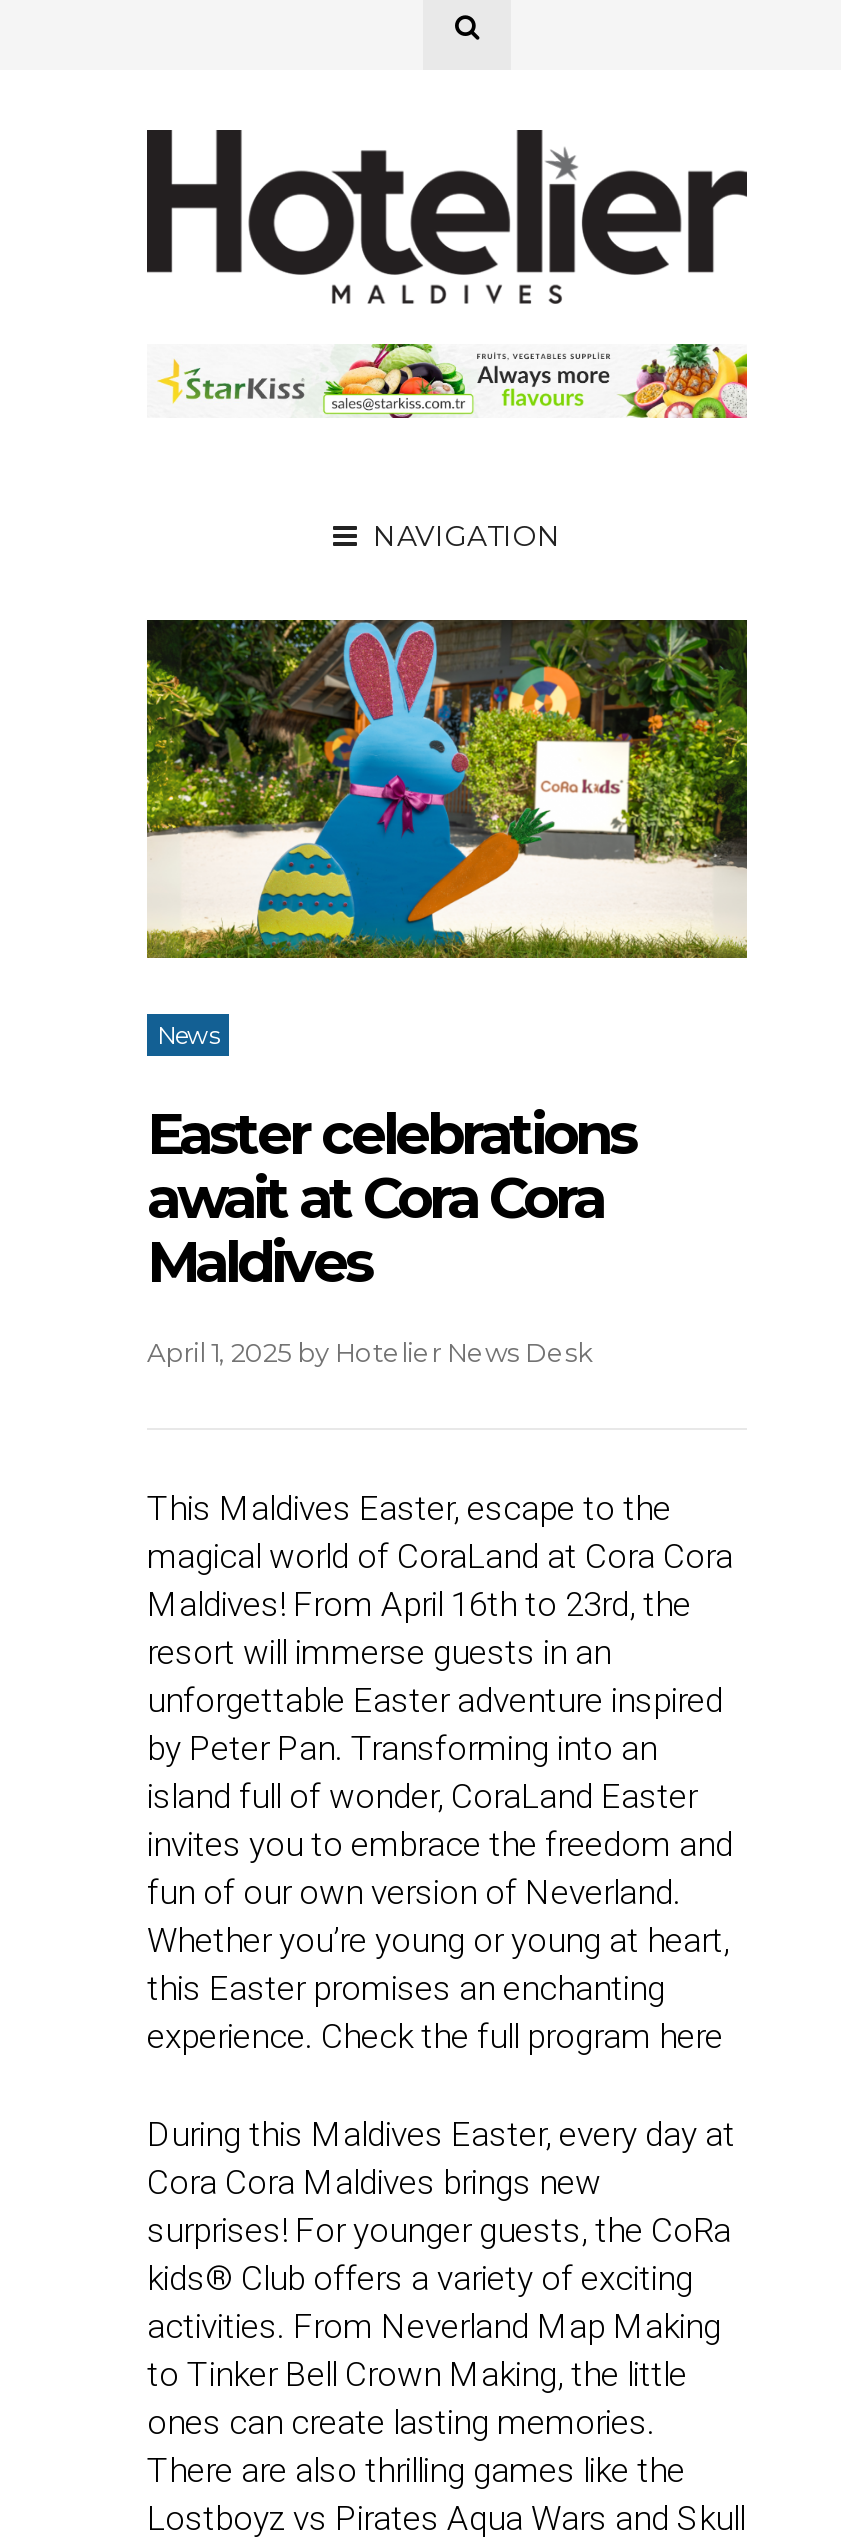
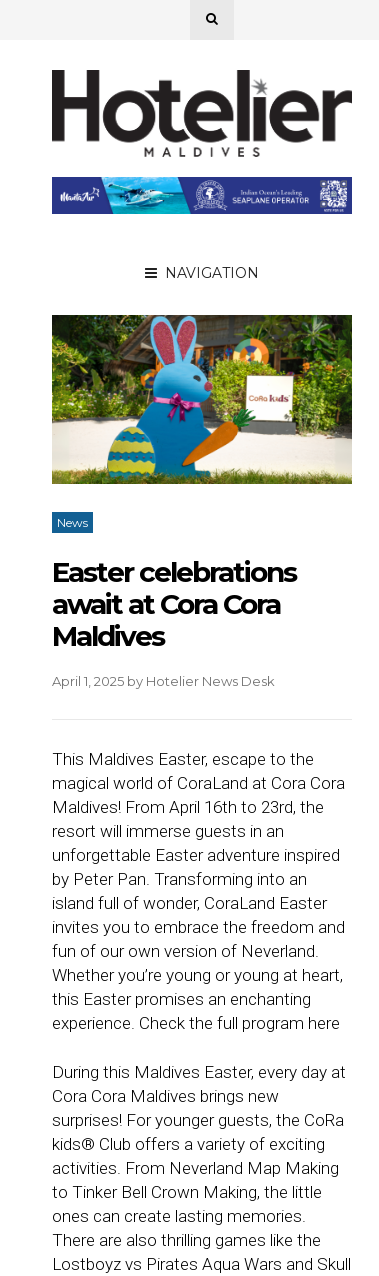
- [image]
+ [image]
